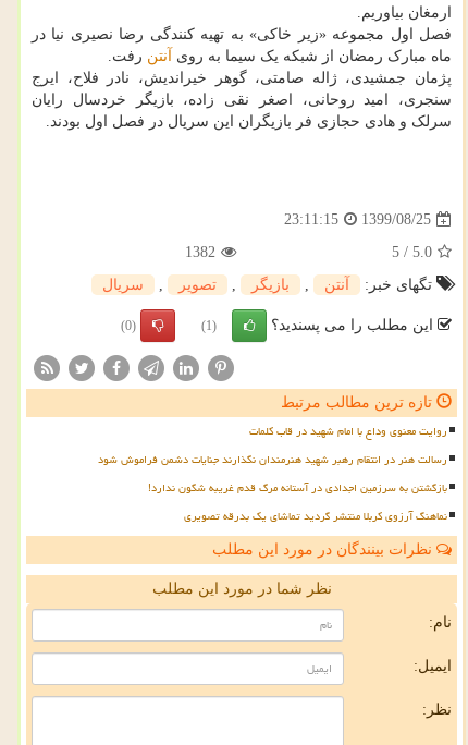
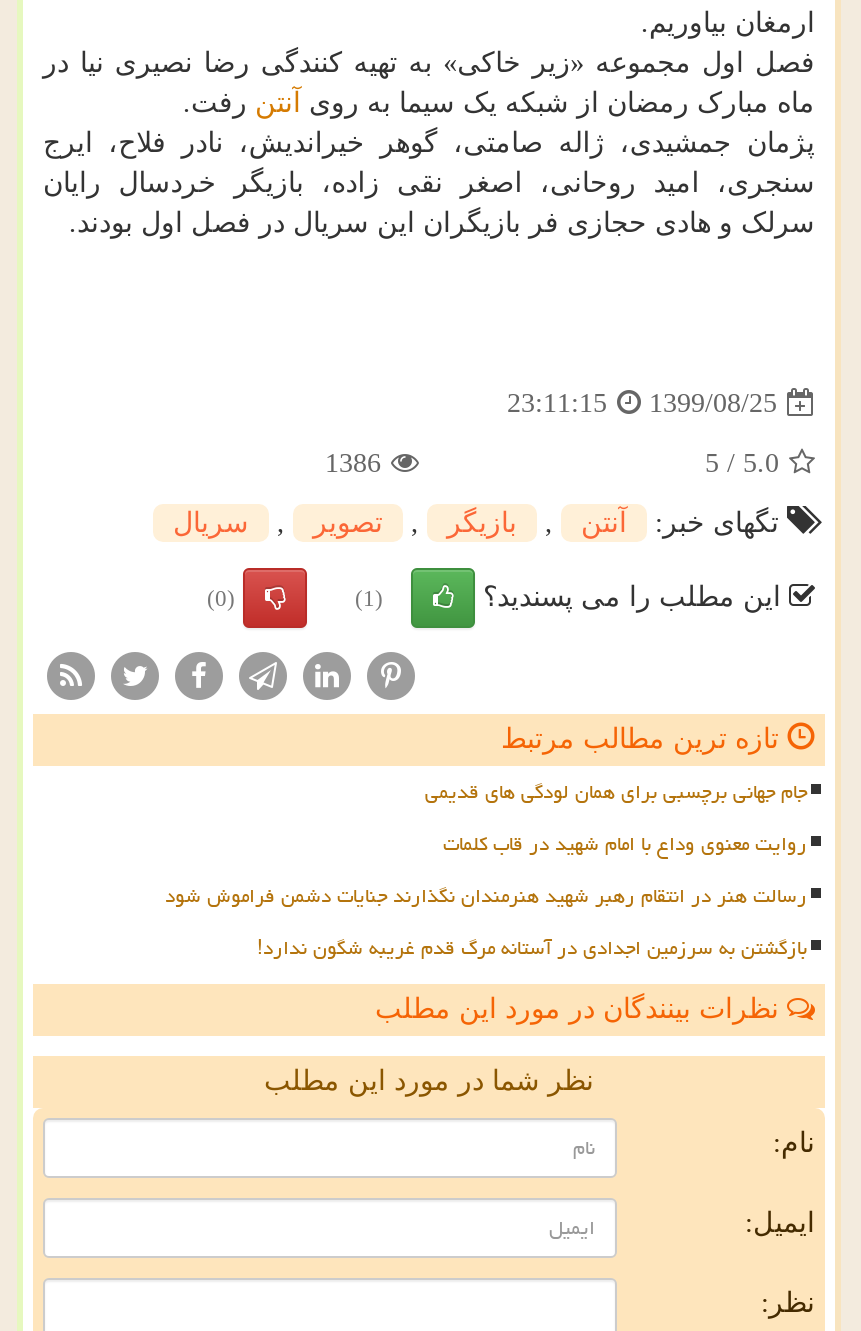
- 1382
+ 1386

+ جام جهانی برچسبی برای همان لودگی های قدیمی

moved down: روایت معنوی وداع با امام شهید در قاب کلمات | رسالت هنر در انتقام رهبر شهید هنرمندان نگذارند جنایات دشمن فراموش شود | بازگشتن به سرزمین اجدادی در آستانه مرگ قدم غریبه شگون ندارد!

- نماهنگ آرزوی کربلا منتشر گردید تماشای یک بدرقه تصویری
